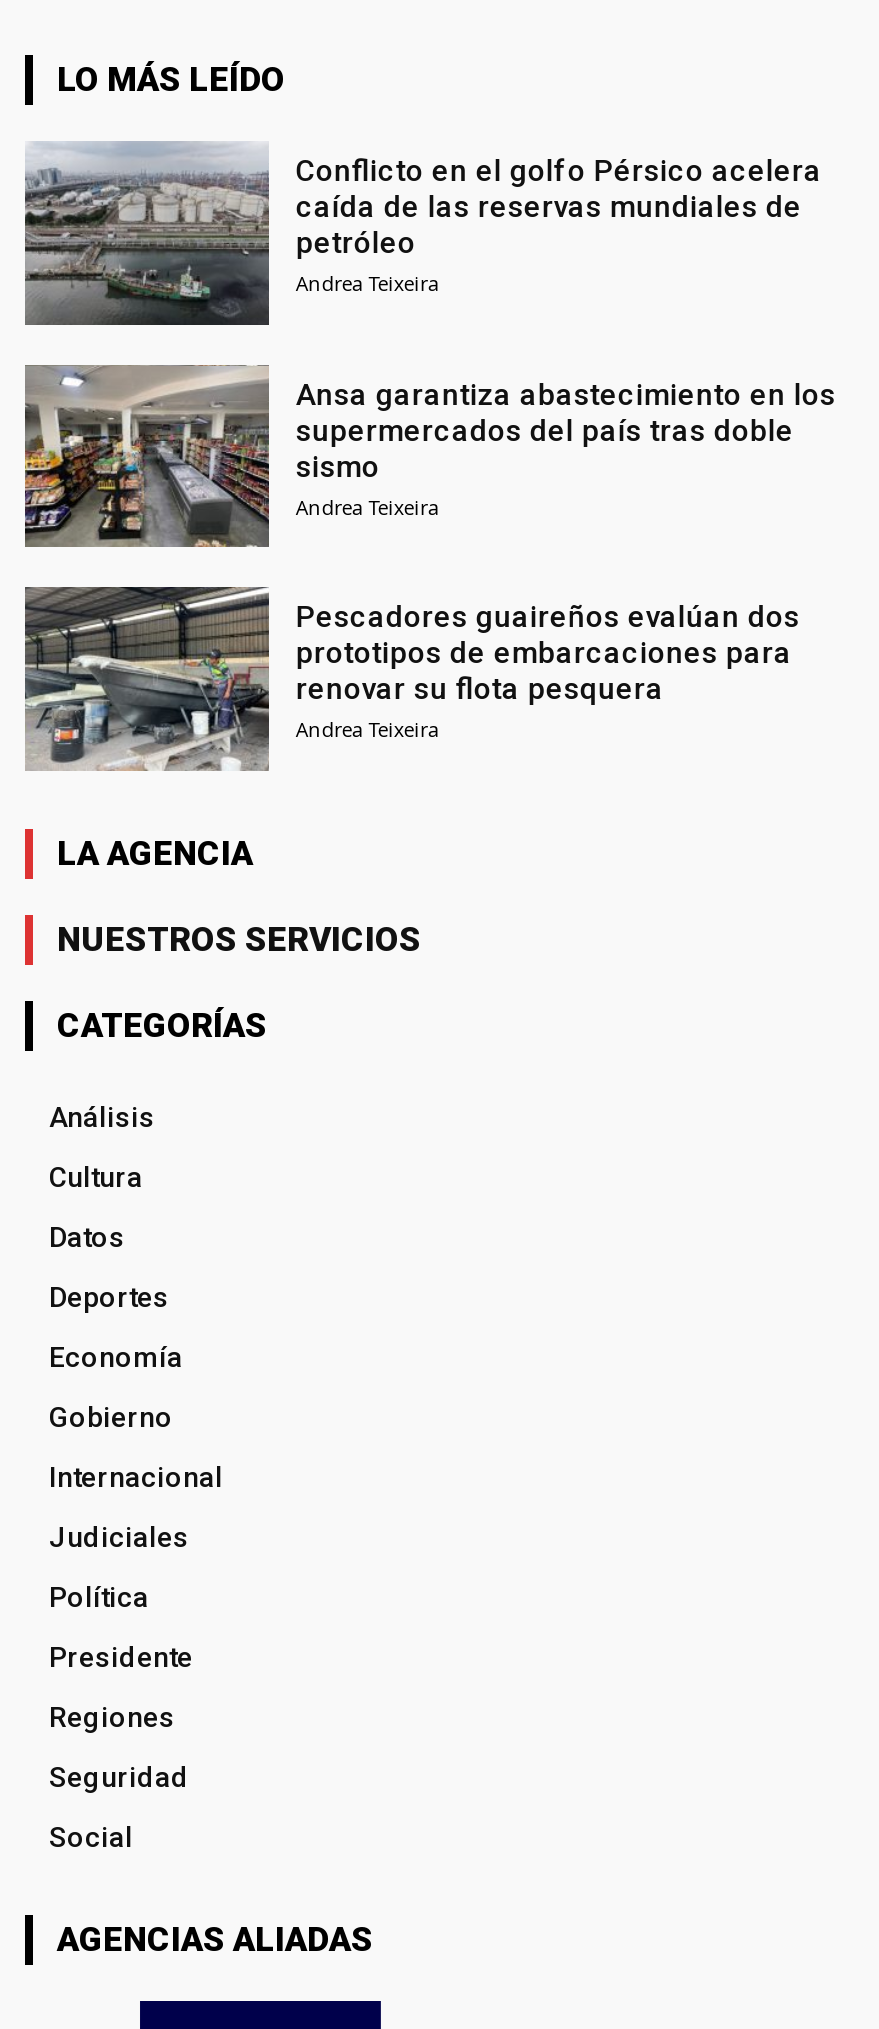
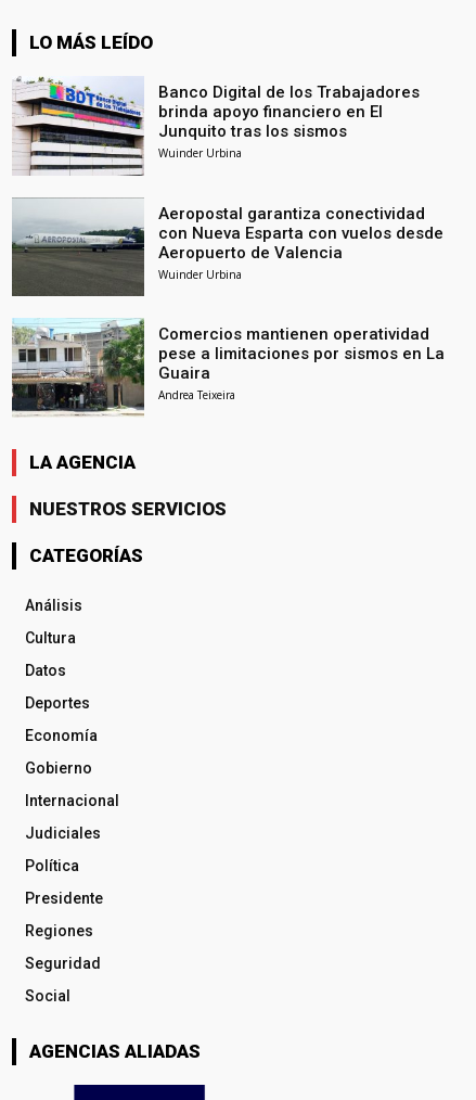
- [image]
- Conflicto en el golfo Pérsico acelera
- caída de las reservas mundiales de
- petróleo
- Andrea Teixeira
+ [image]
+ Banco Digital de los Trabajadores
+ brinda apoyo financiero en El
+ Junquito tras los sismos
+ Wuinder Urbina

- [image]
- Ansa garantiza abastecimiento en los
- supermercados del país tras doble
- sismo
- Andrea Teixeira
+ [image]
+ Aeropostal garantiza conectividad
+ con Nueva Esparta con vuelos desde
+ Aeropuerto de Valencia
+ Wuinder Urbina

- [image]
- Pescadores guaireños evalúan dos
- prototipos de embarcaciones para
- renovar su flota pesquera
+ [image]
+ Comercios mantienen operatividad
+ pese a limitaciones por sismos en La
+ Guaira
